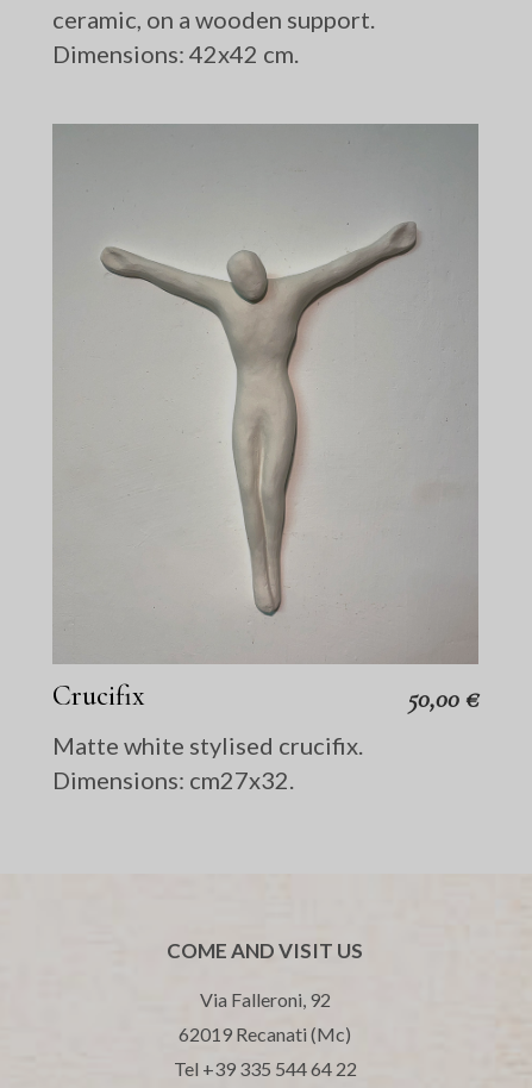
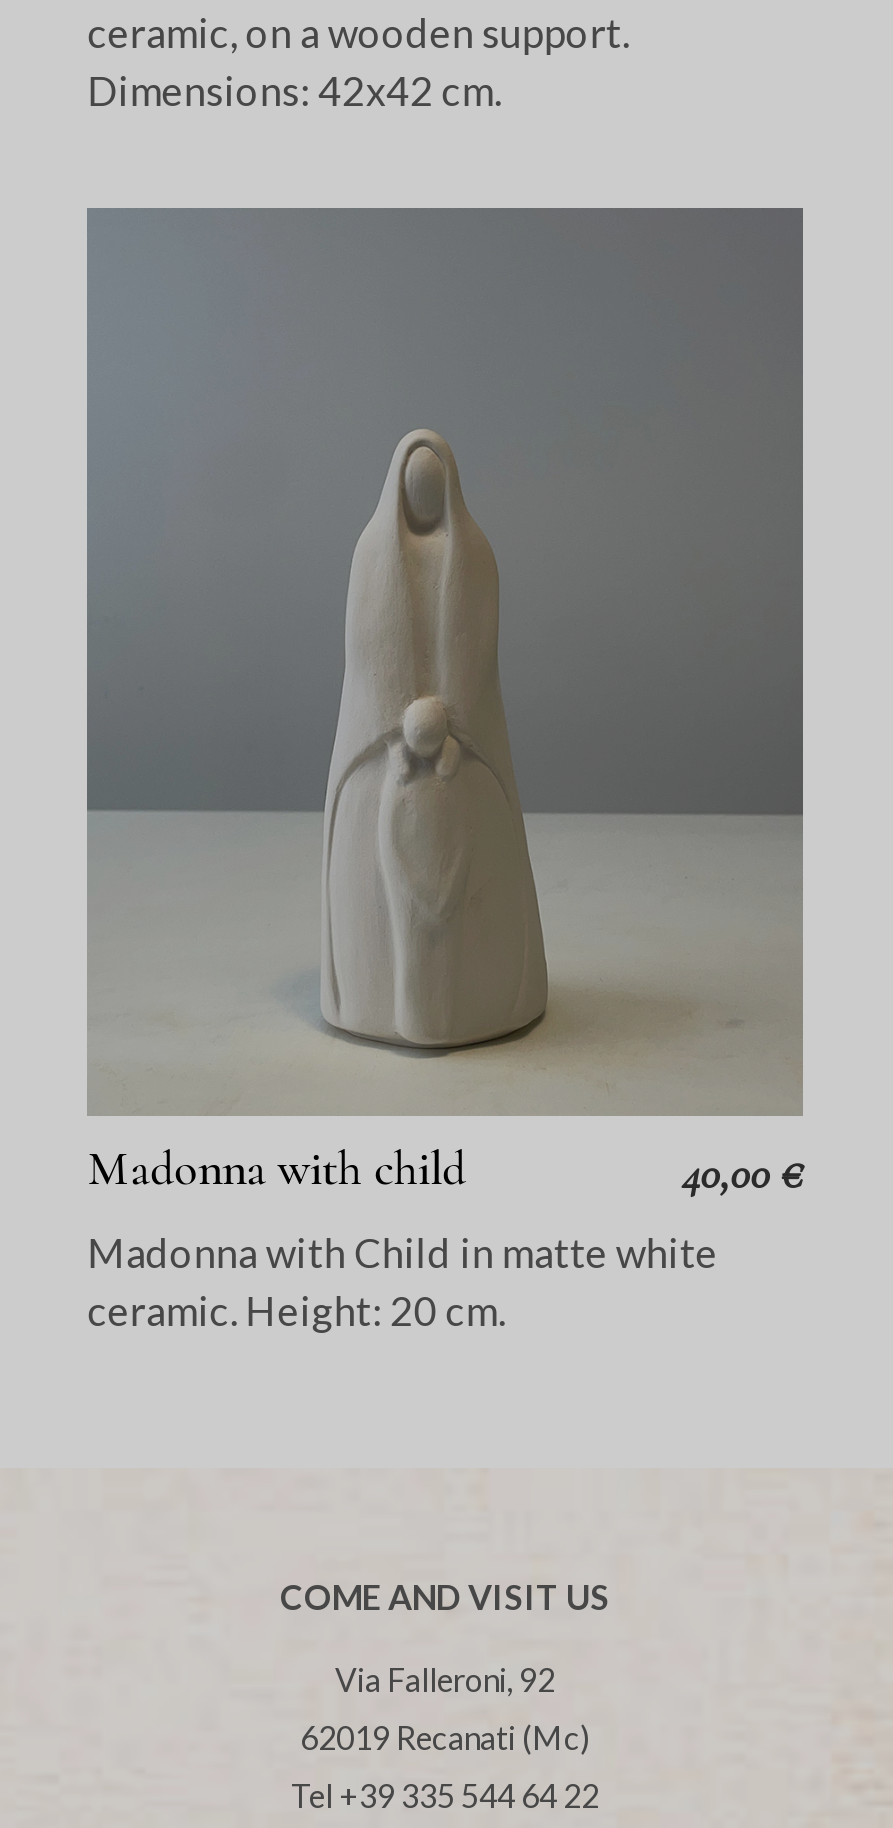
- [image]
- Crucifix
- 50,00 €
+ [image]
+ Madonna with child
+ 40,00 €

- Matte white stylised crucifix.
- Dimensions: cm27x32.
+ Madonna with Child in matte white
+ ceramic. Height: 20 cm.
